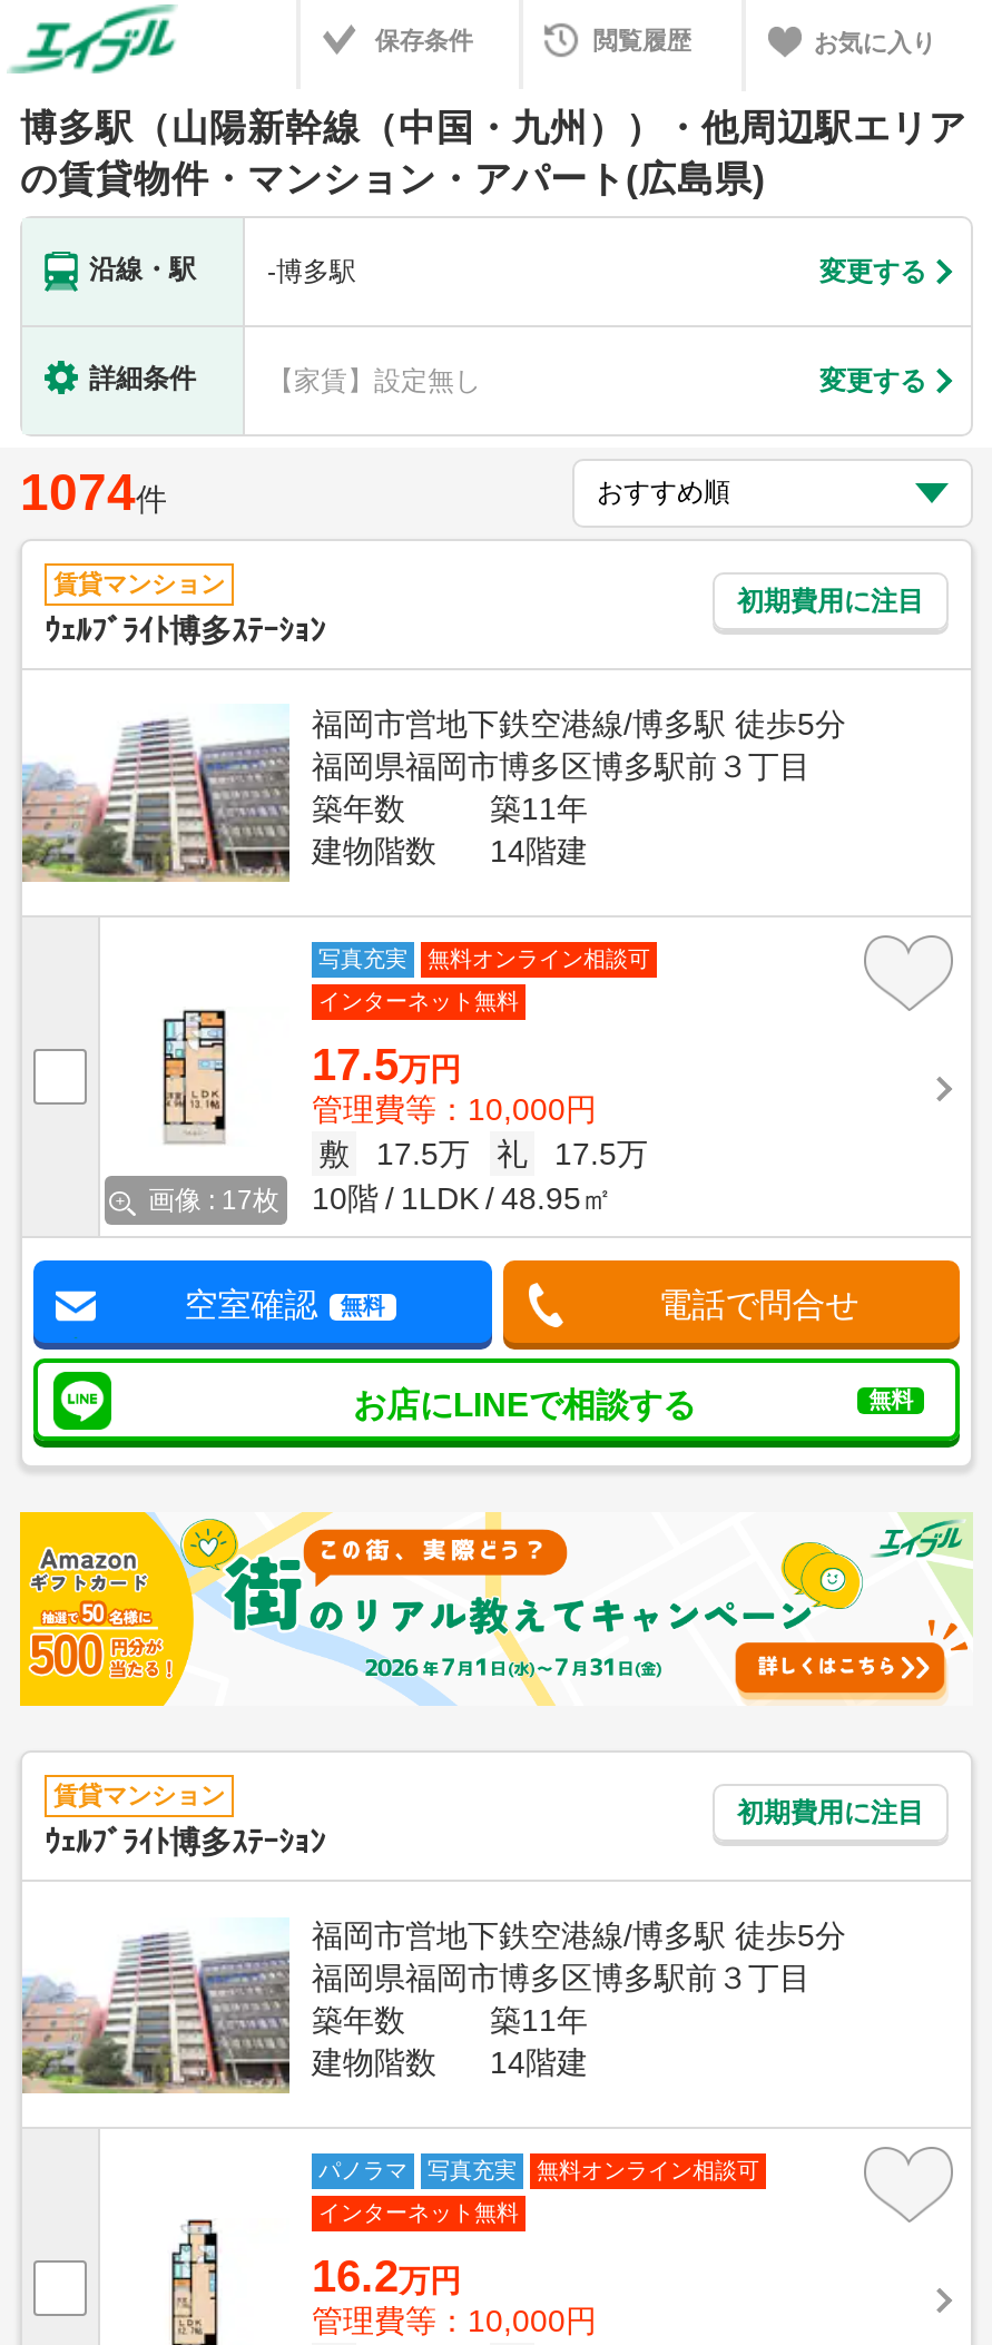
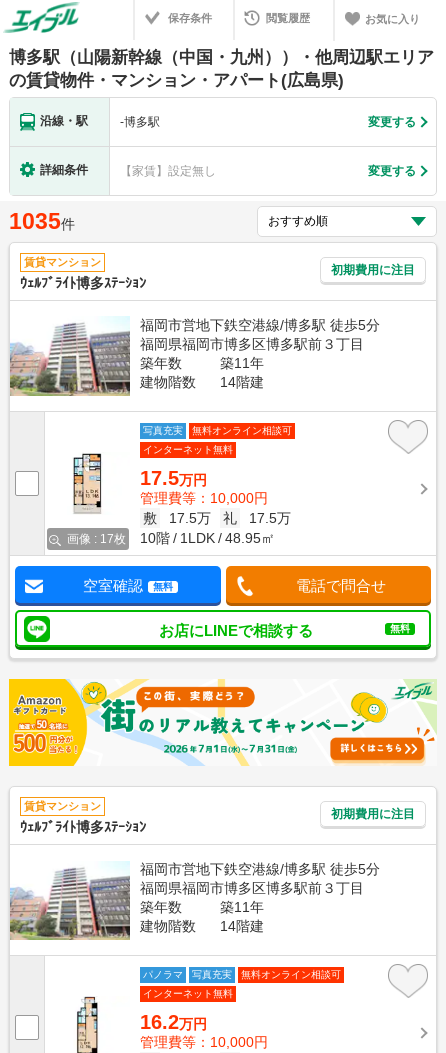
- 1074件
+ 1035件
